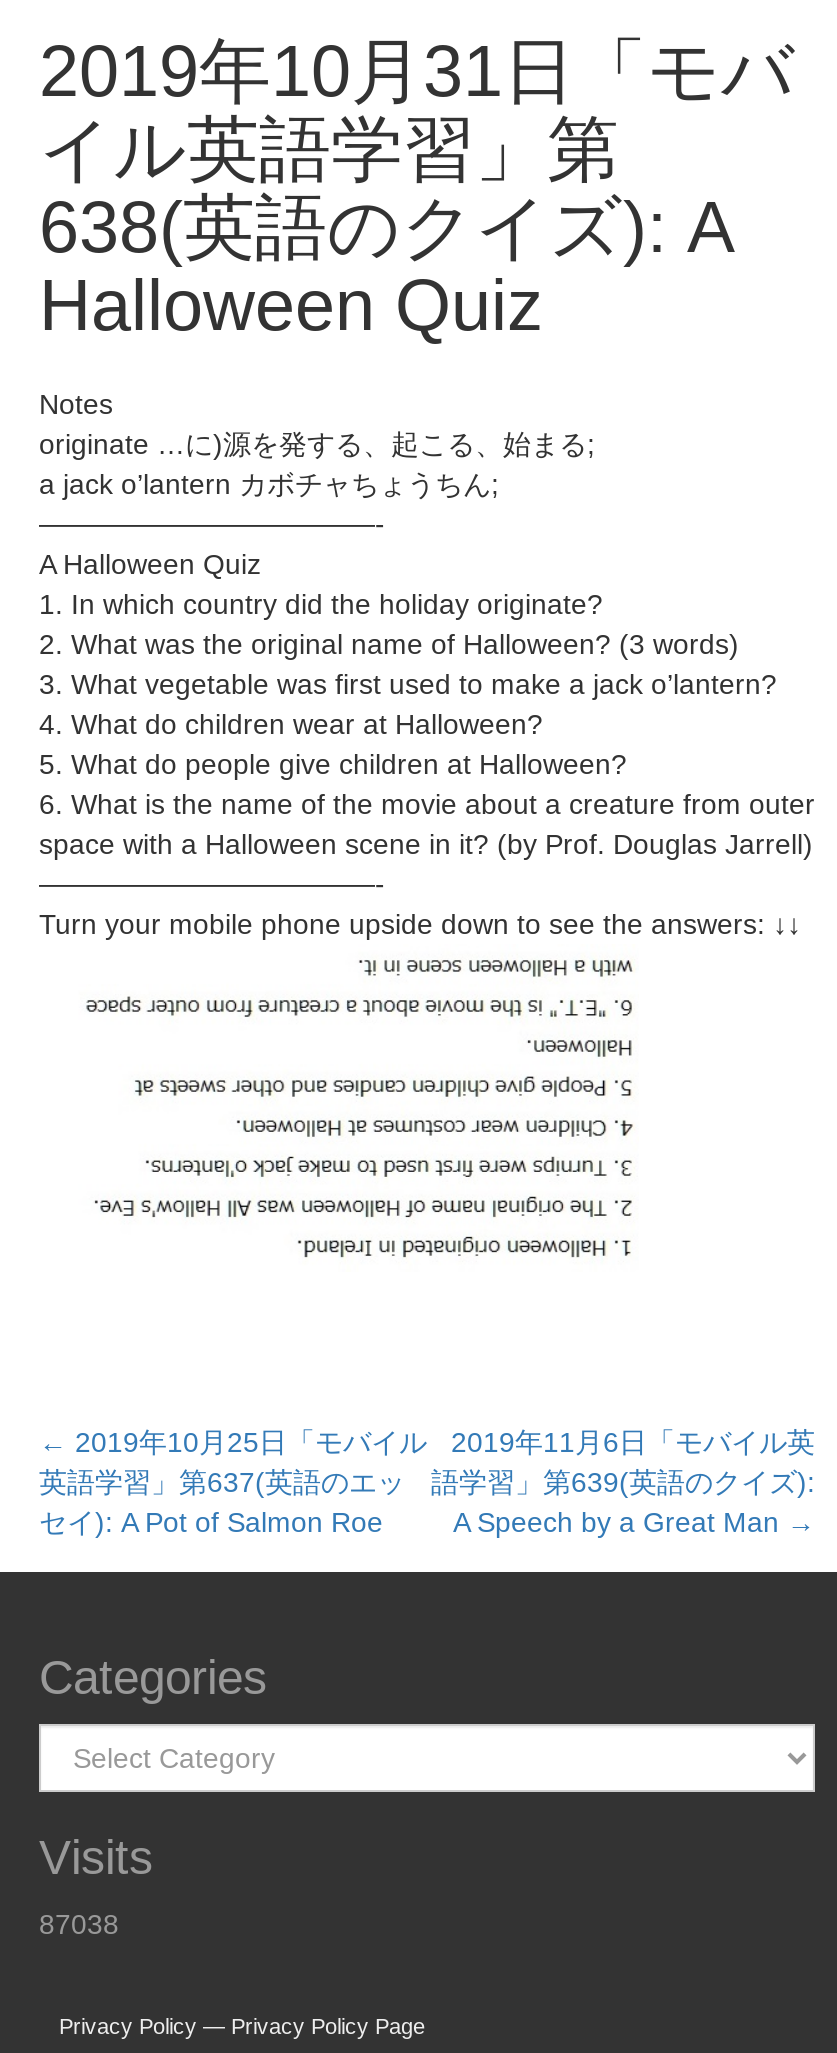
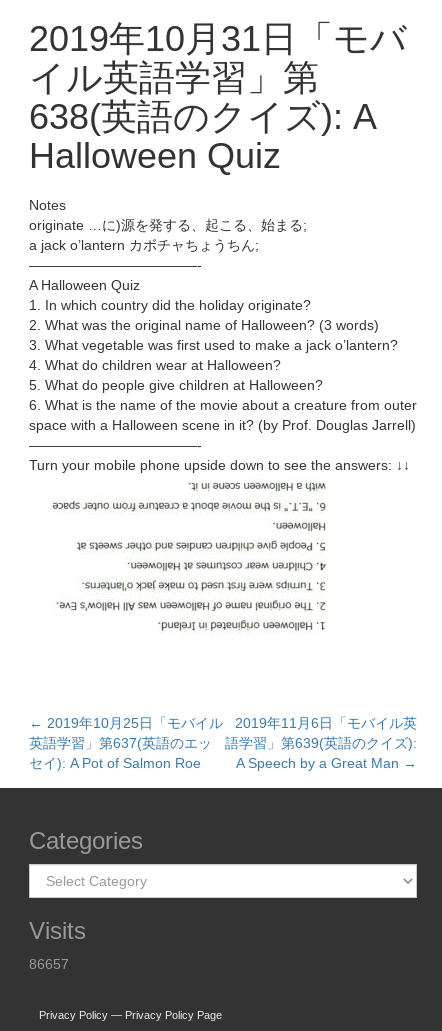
- 87038
+ 86657
